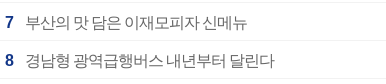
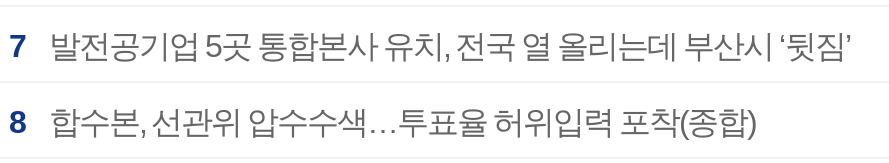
- 부산의 맛 담은 이재모피자 신메뉴
+ 발전공기업 5곳 통합본사 유치, 전국 열 올리는데 부산시 ‘뒷짐’

- 경남형 광역급행버스 내년부터 달린다
+ 합수본, 선관위 압수수색…투표율 허위입력 포착(종합)
